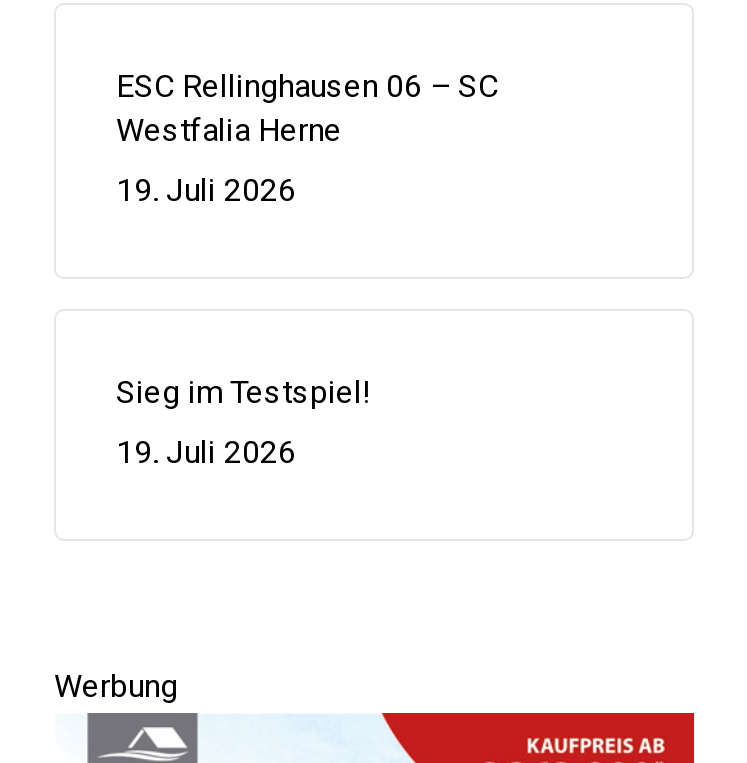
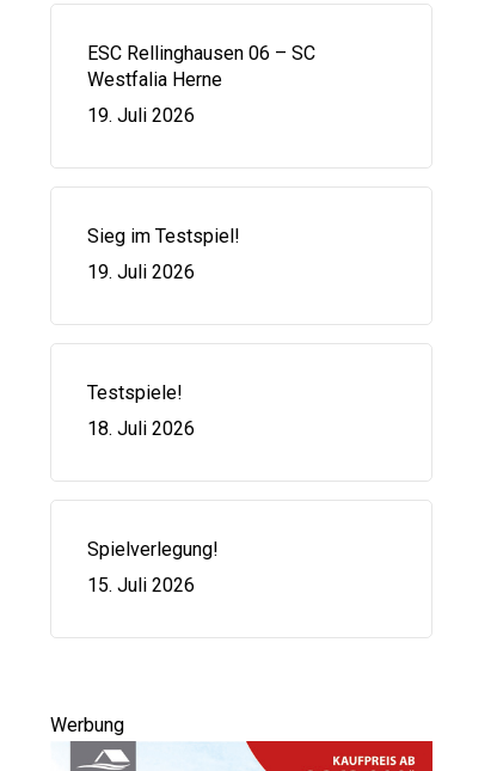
+ Testspiele!
+ 18. Juli 2026

+ Spielverlegung!
+ 15. Juli 2026
